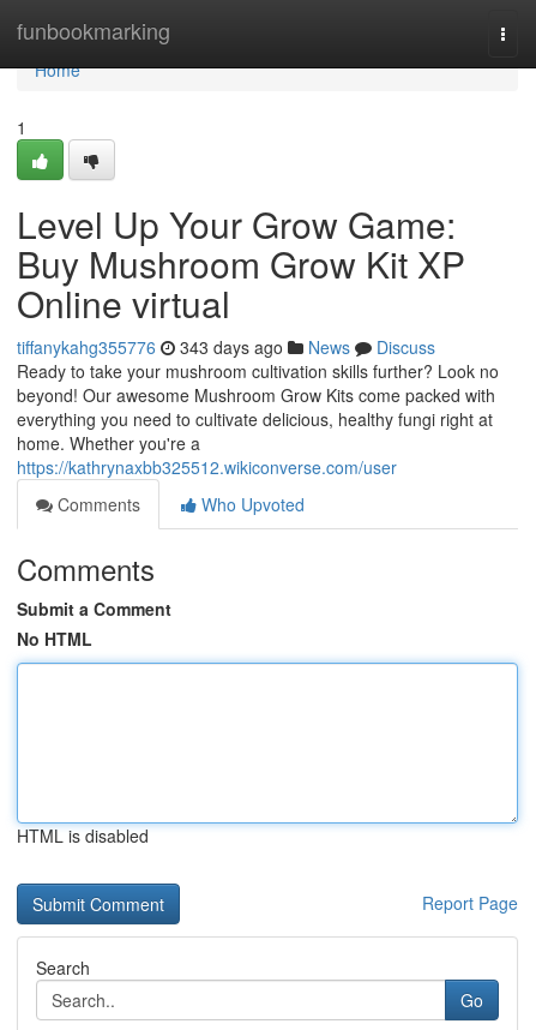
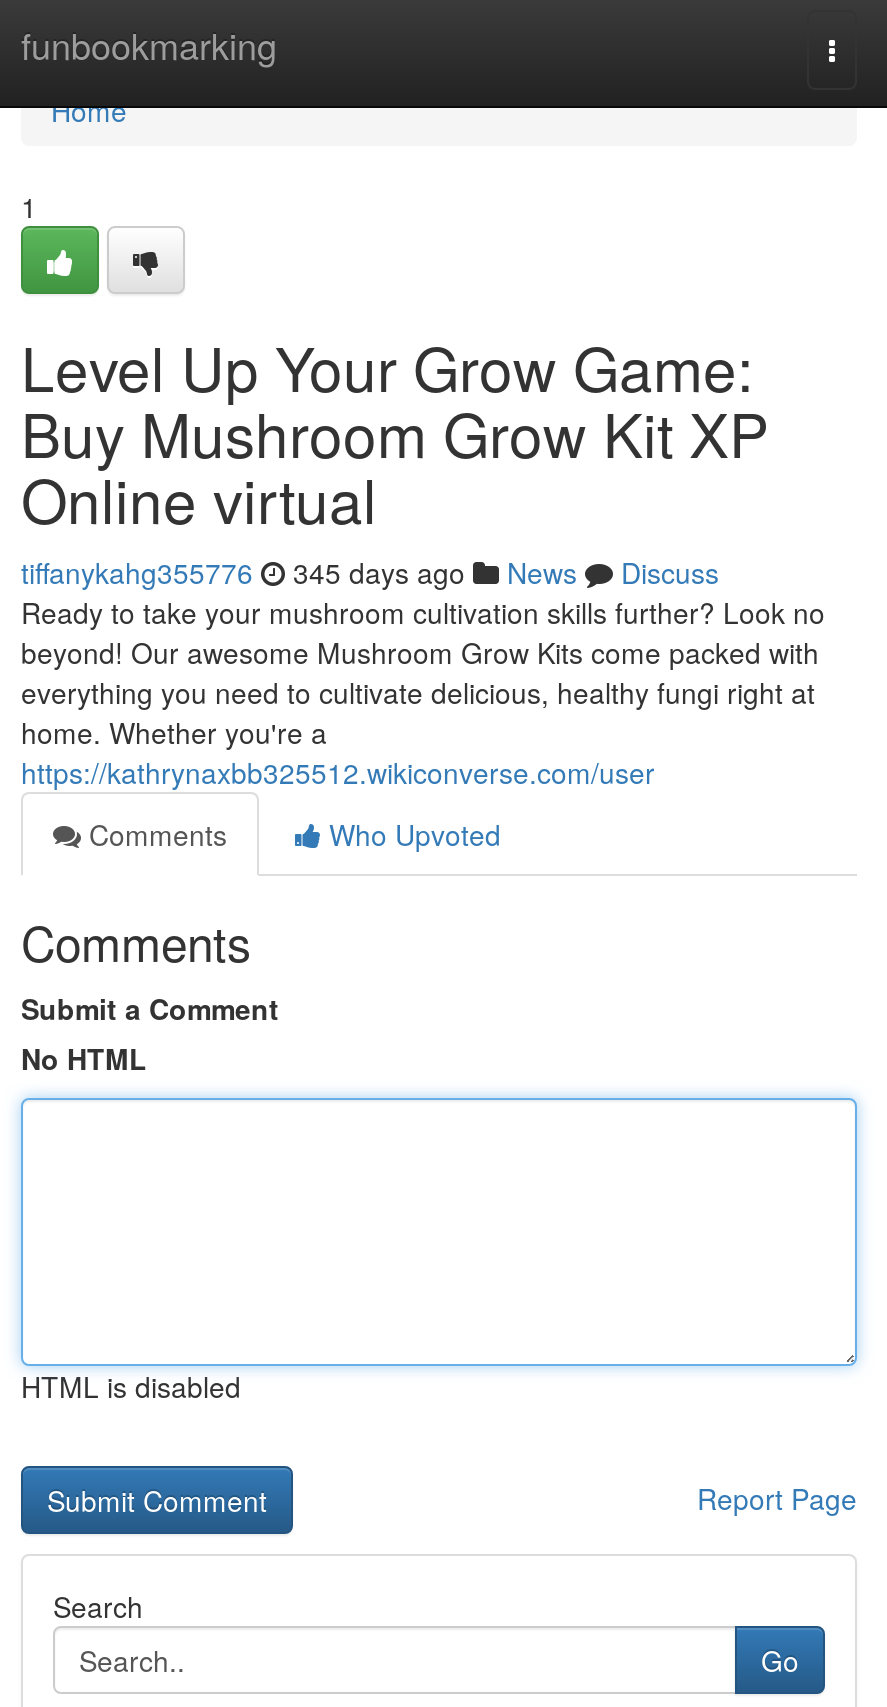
- tiffanykahg355776 343 days ago News Discuss
+ tiffanykahg355776 345 days ago News Discuss
